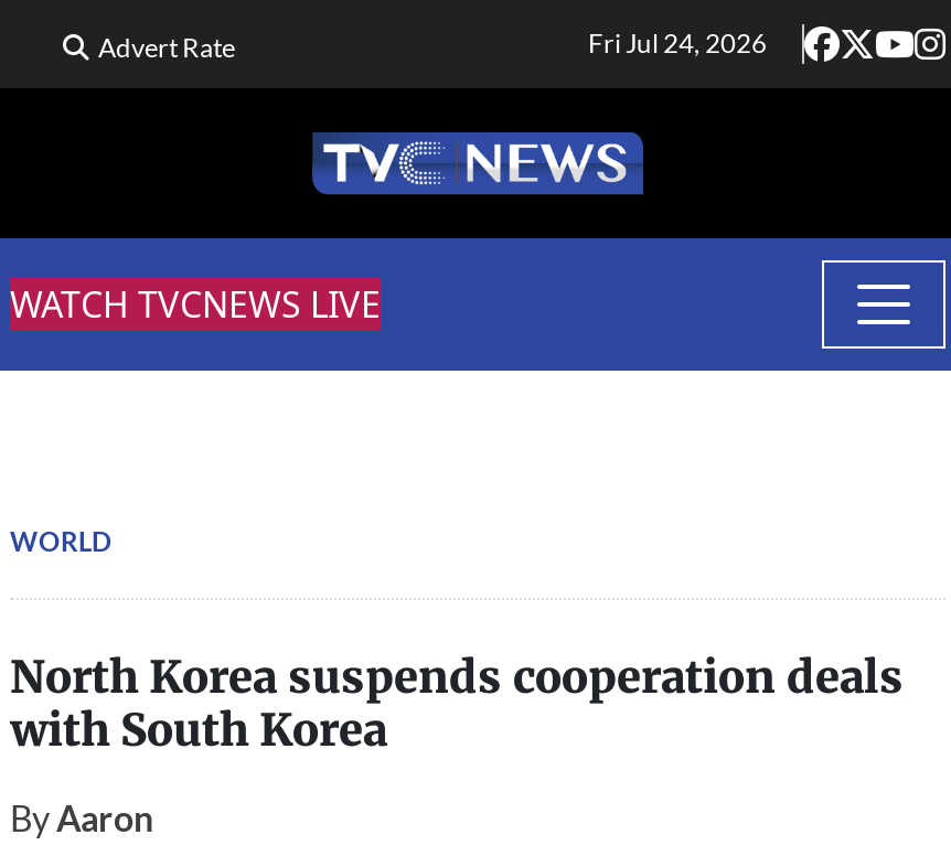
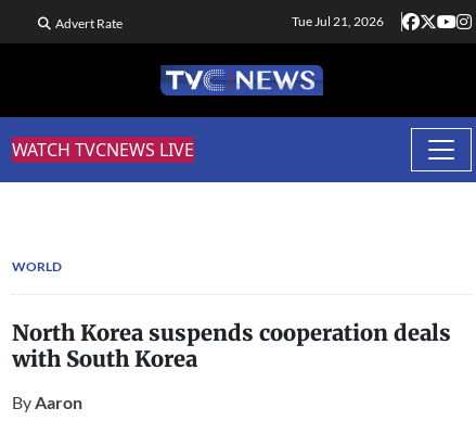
- Fri Jul 24, 2026
+ Tue Jul 21, 2026
